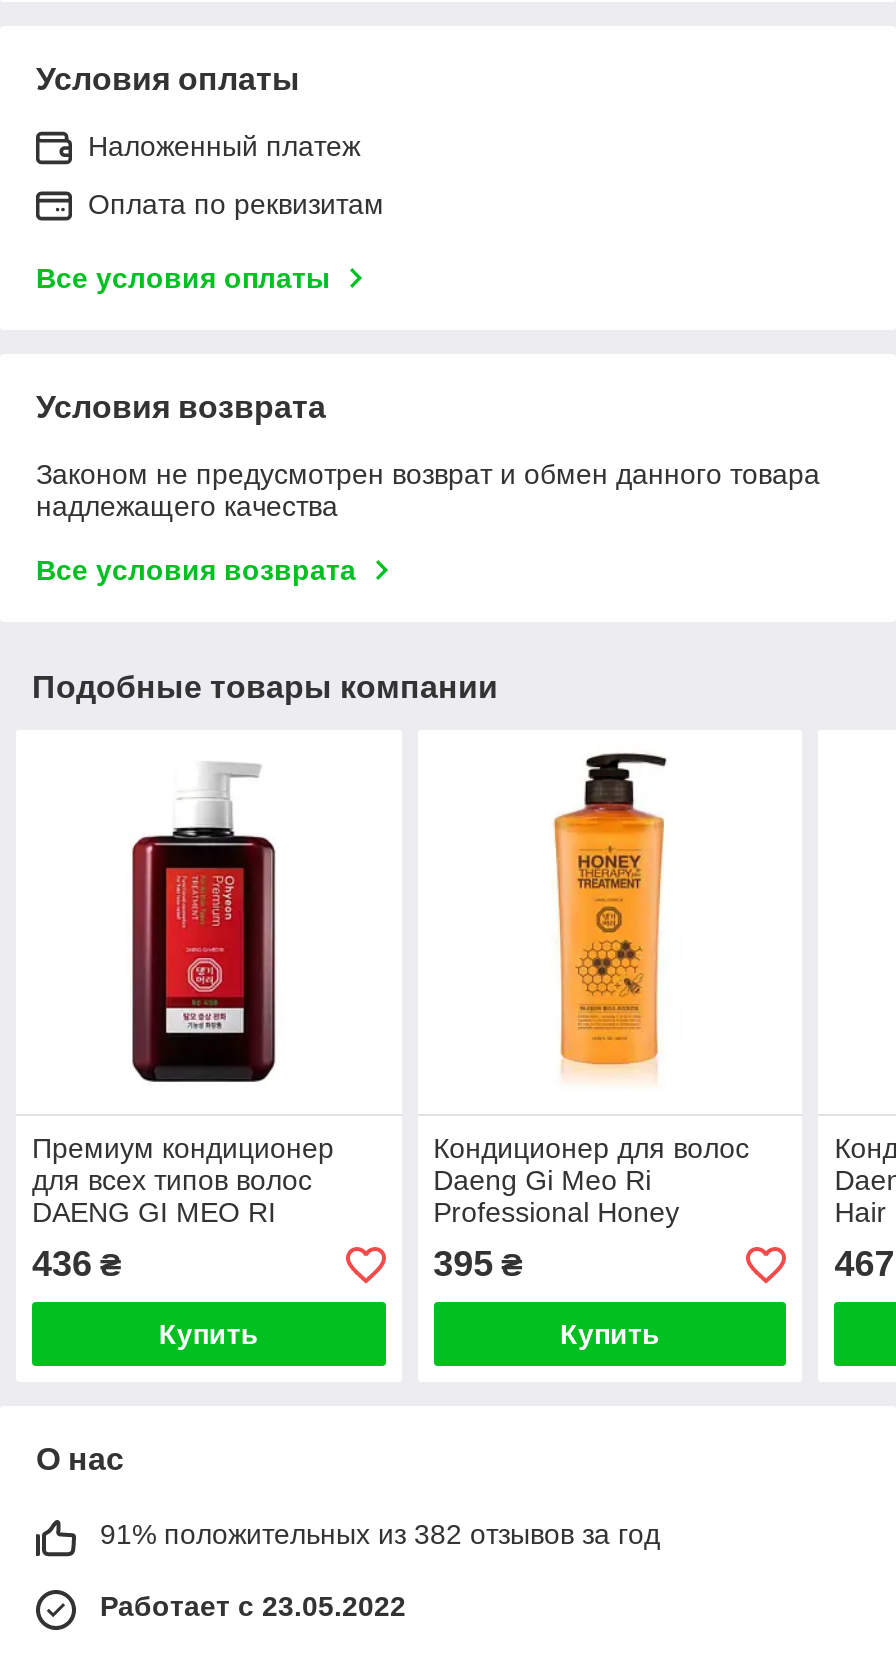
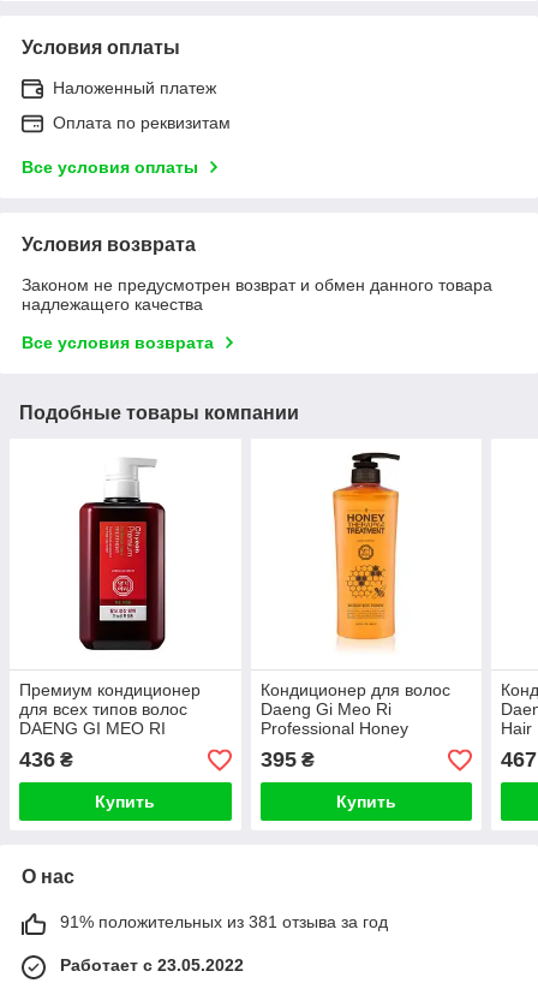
- 91% положительных из 382 отзывов за год
+ 91% положительных из 381 отзыва за год
